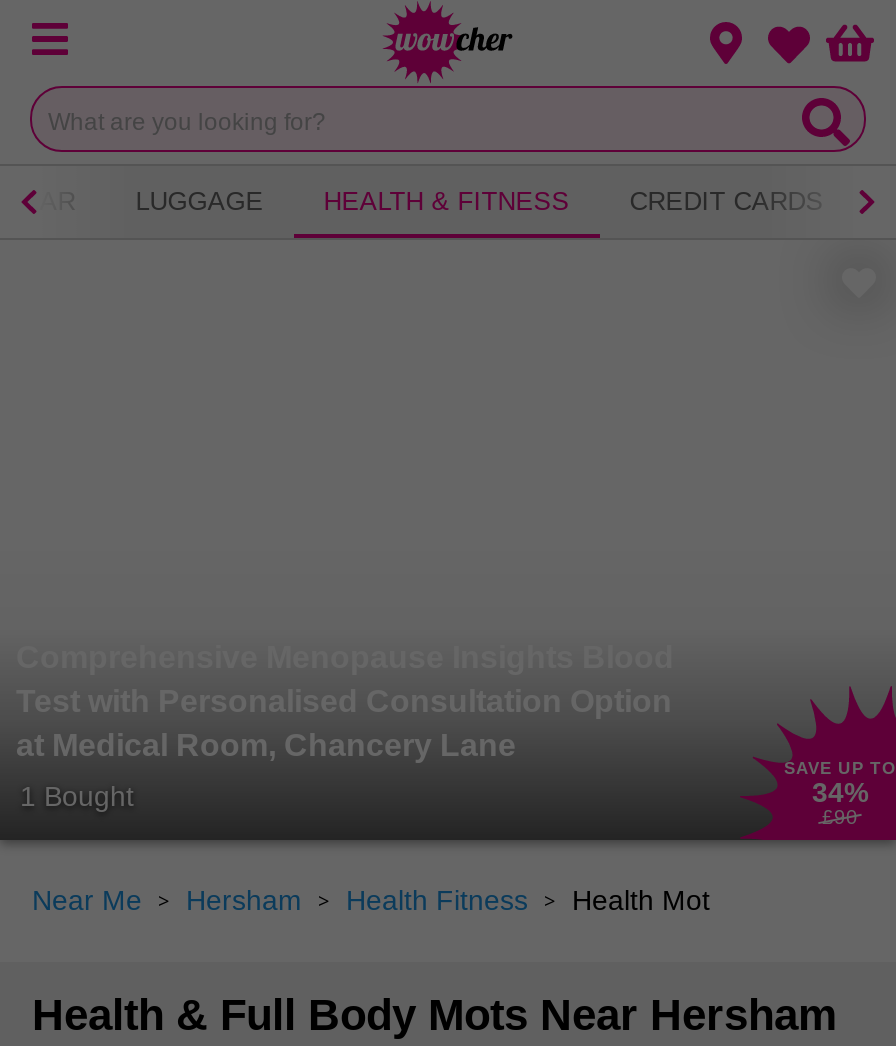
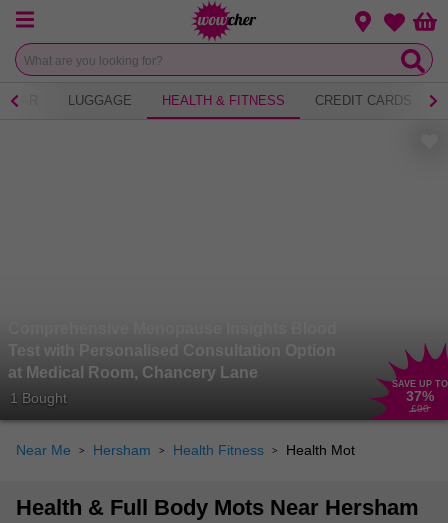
- 34%
+ 37%
